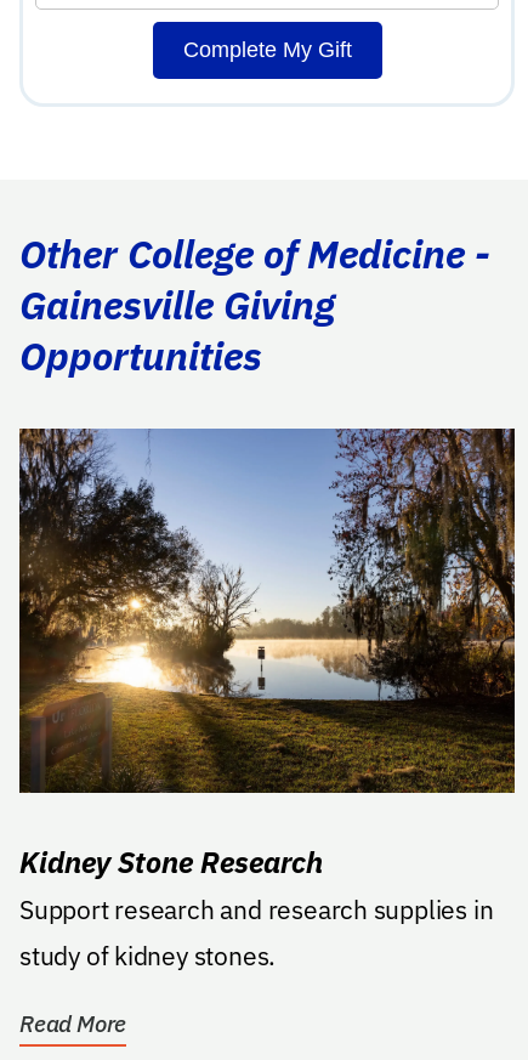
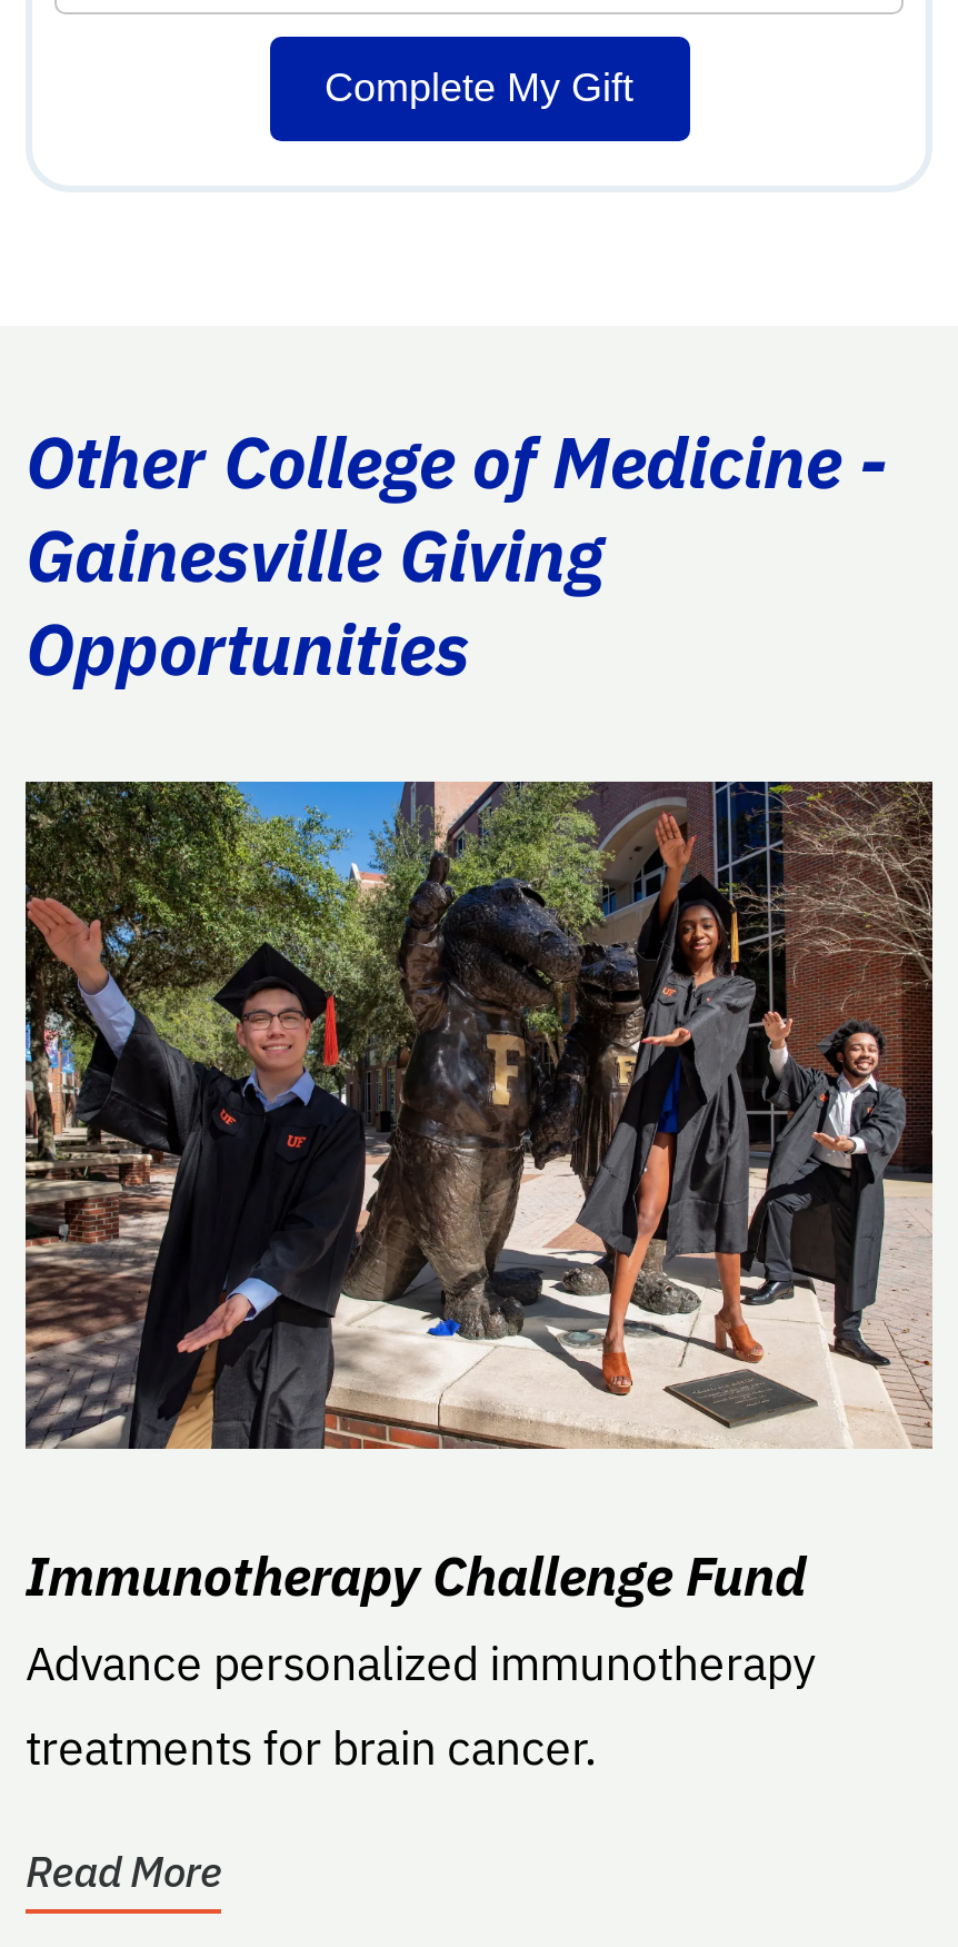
- [image]
- Kidney Stone Research
- Support research and research supplies in
- study of kidney stones.
+ [image]
+ Immunotherapy Challenge Fund
+ Advance personalized immunotherapy
+ treatments for brain cancer.
